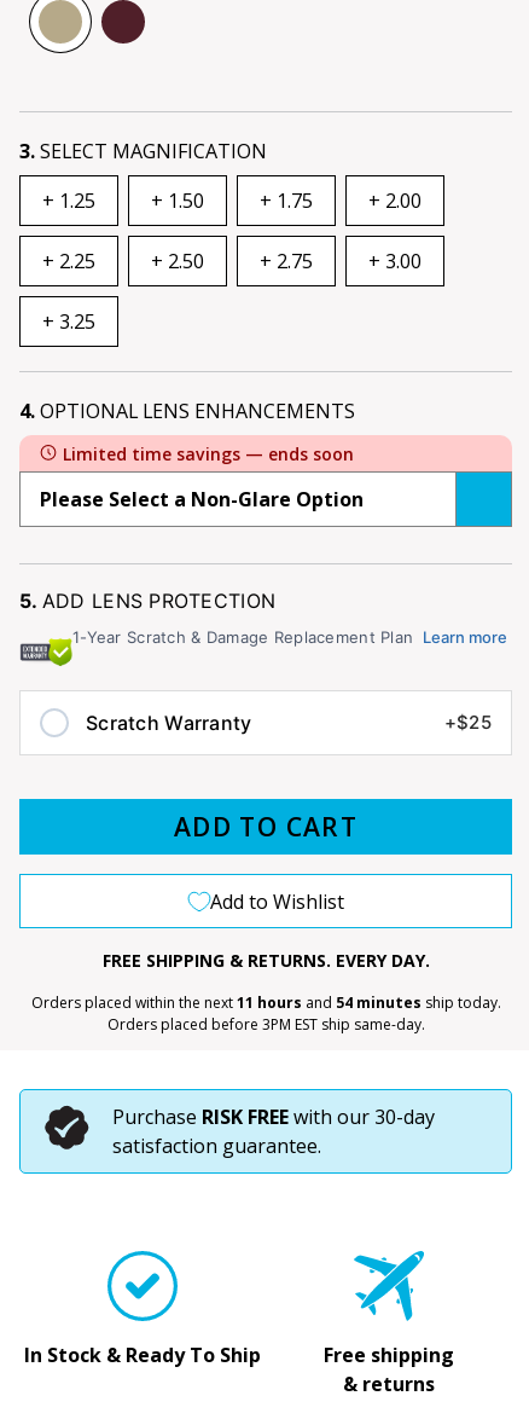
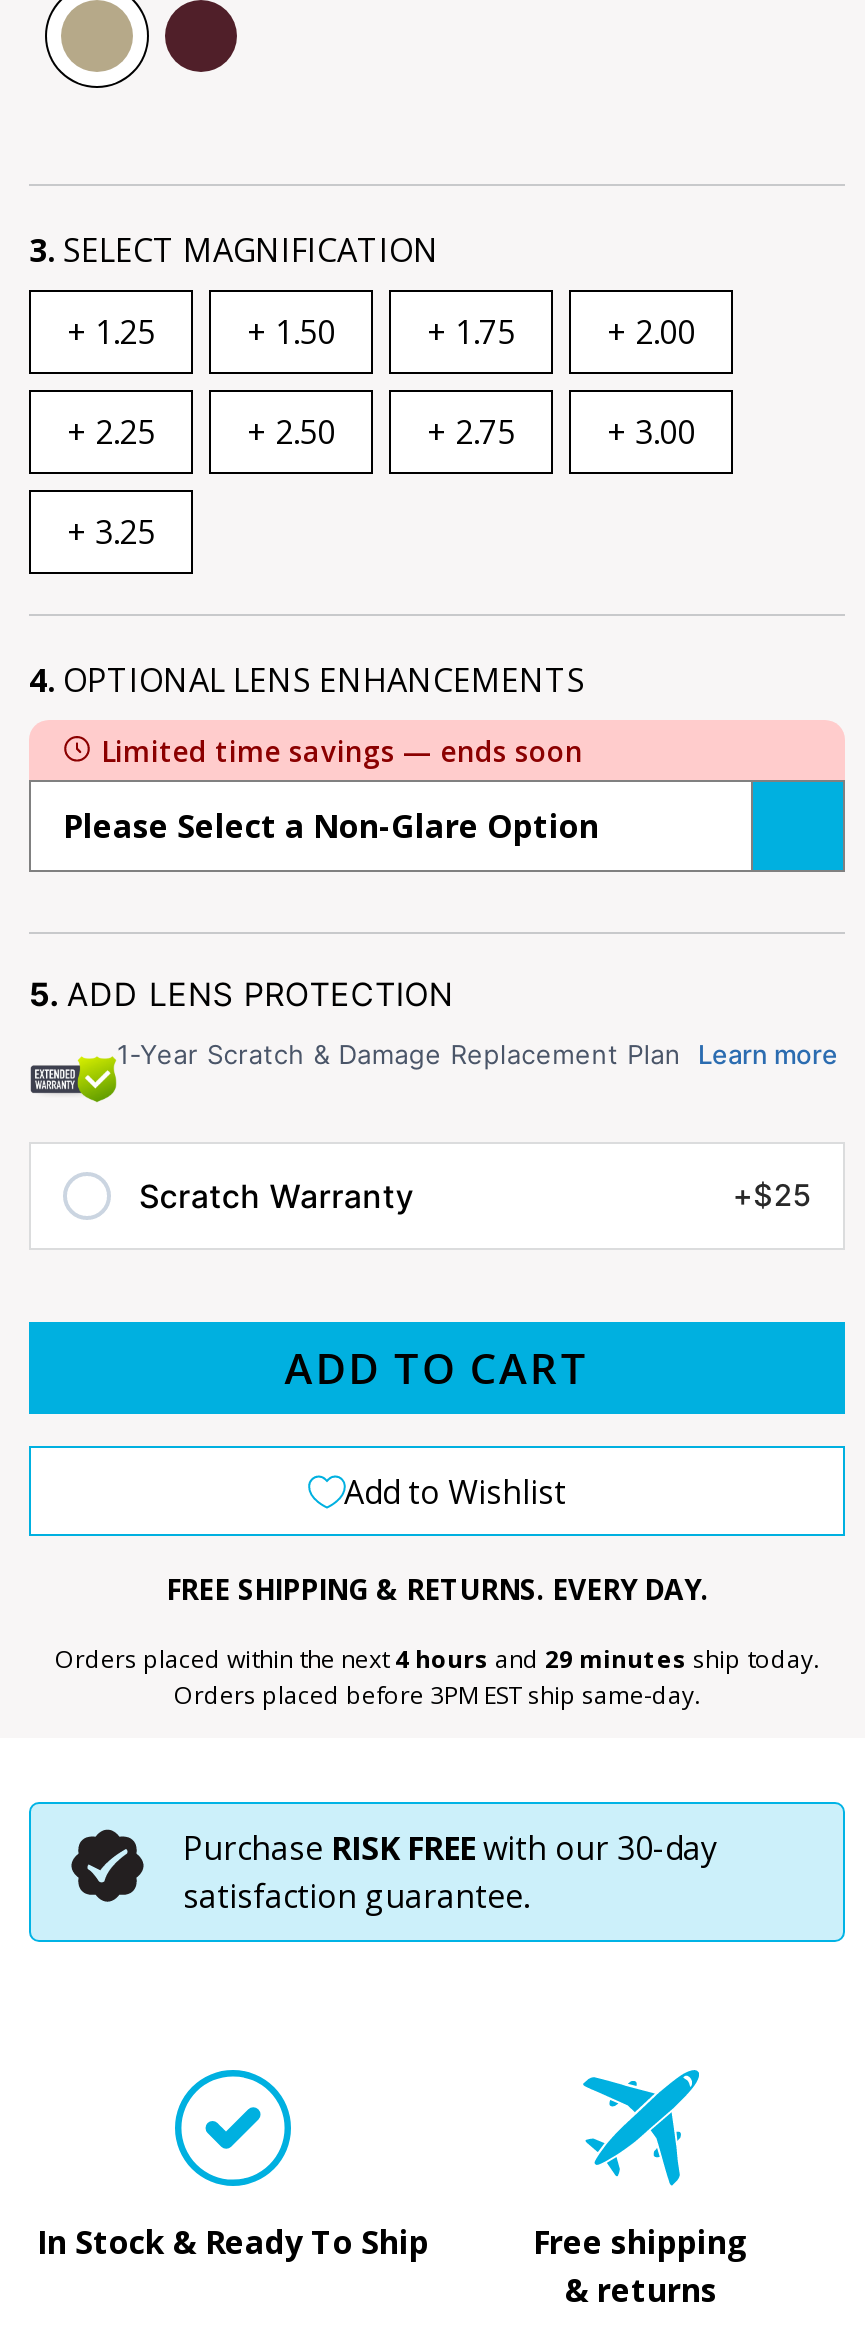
- Orders placed within the next 11 hours and 54 minutes ship today.
+ Orders placed within the next 4 hours and 29 minutes ship today.
